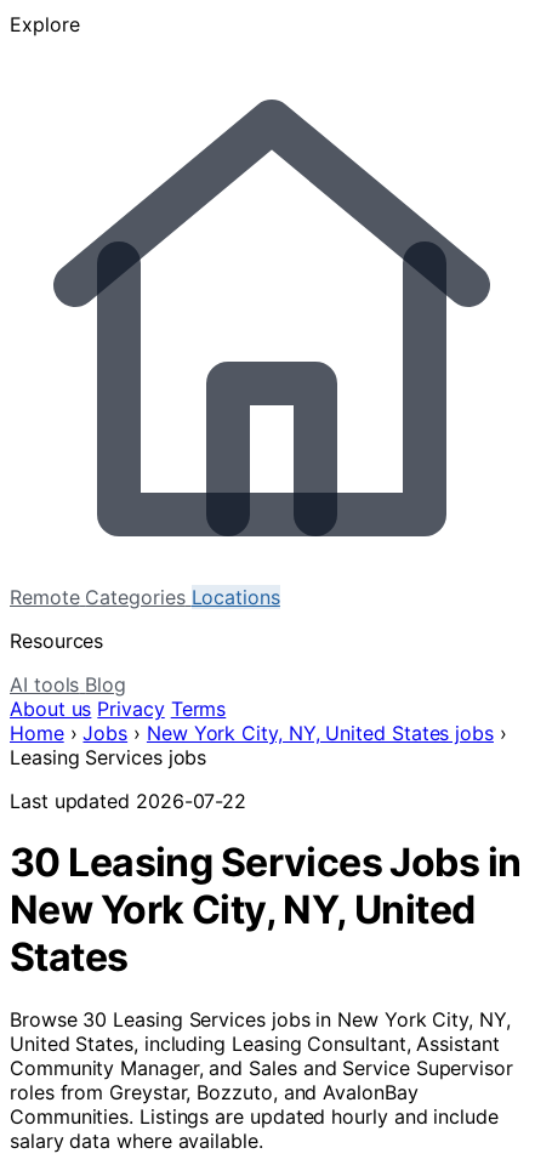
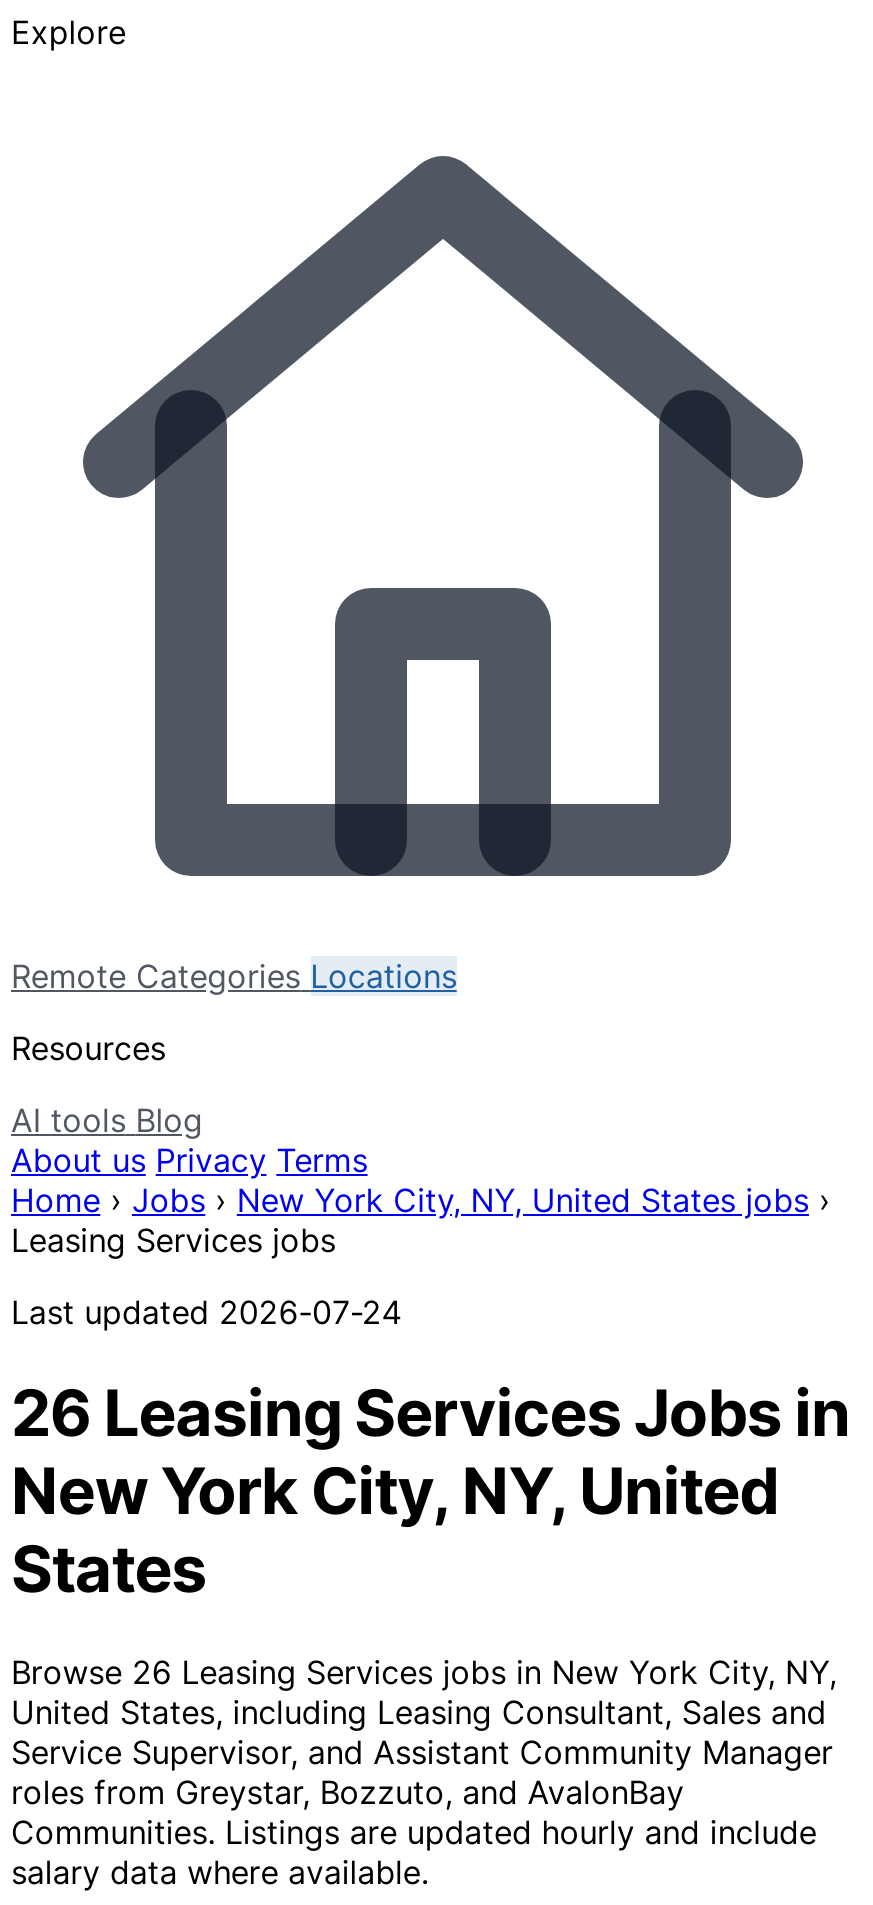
- Last updated 2026-07-22
+ Last updated 2026-07-24

- 30 Leasing Services Jobs in
+ 26 Leasing Services Jobs in

- Browse 30 Leasing Services jobs in New York City, NY,
- United States, including Leasing Consultant, Assistant
- Community Manager, and Sales and Service Supervisor
+ Browse 26 Leasing Services jobs in New York City, NY,
+ United States, including Leasing Consultant, Sales and
+ Service Supervisor, and Assistant Community Manager
